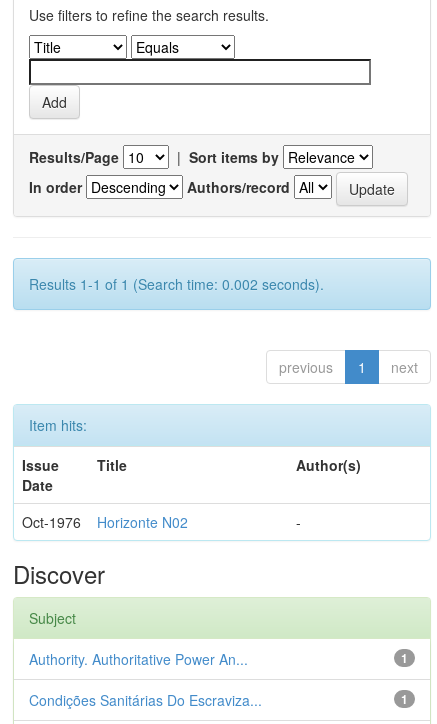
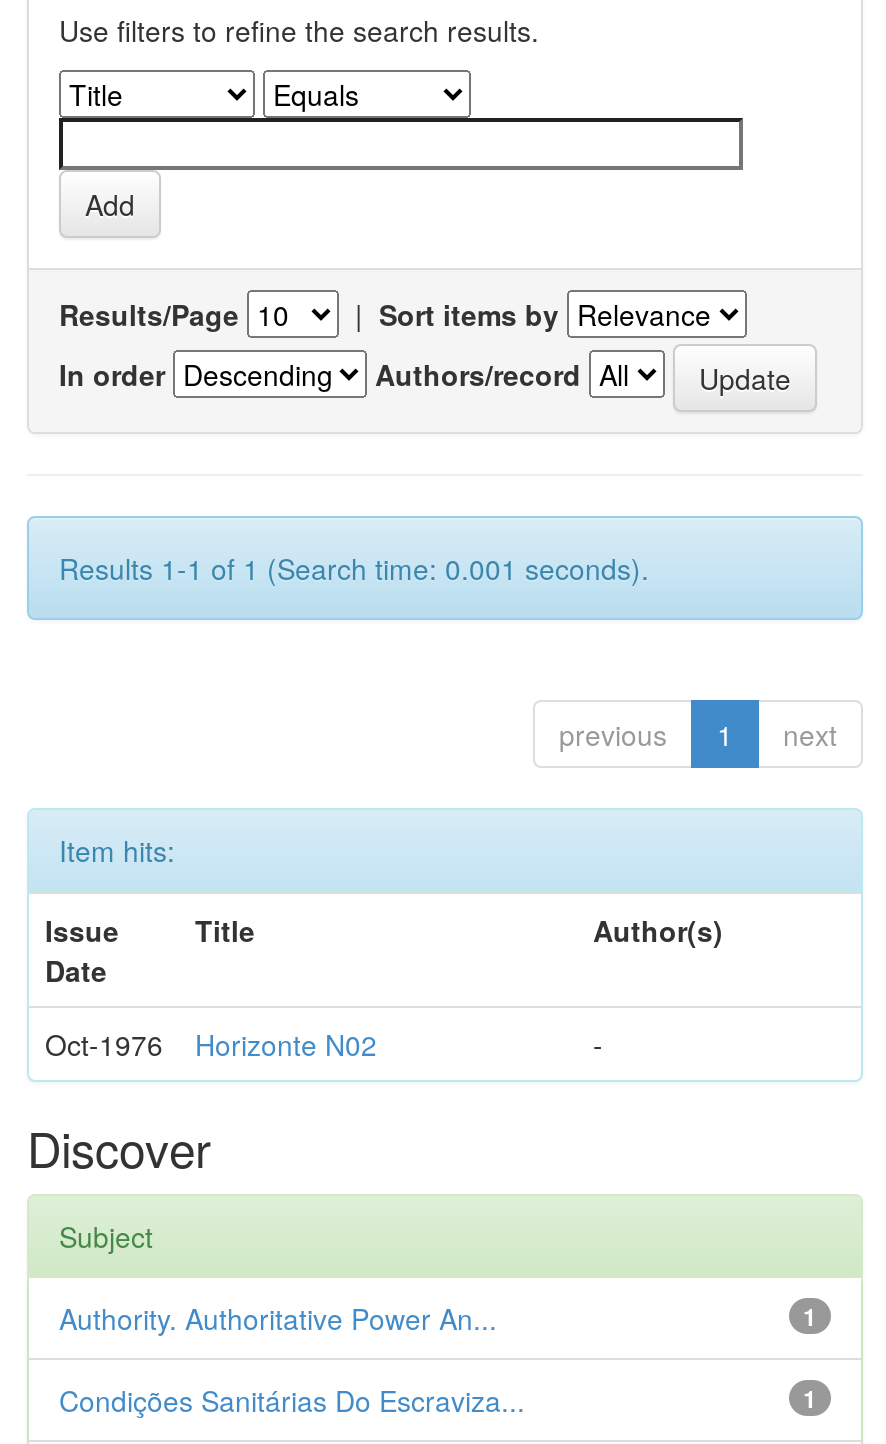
- Results 1-1 of 1 (Search time: 0.002 seconds).
+ Results 1-1 of 1 (Search time: 0.001 seconds).
